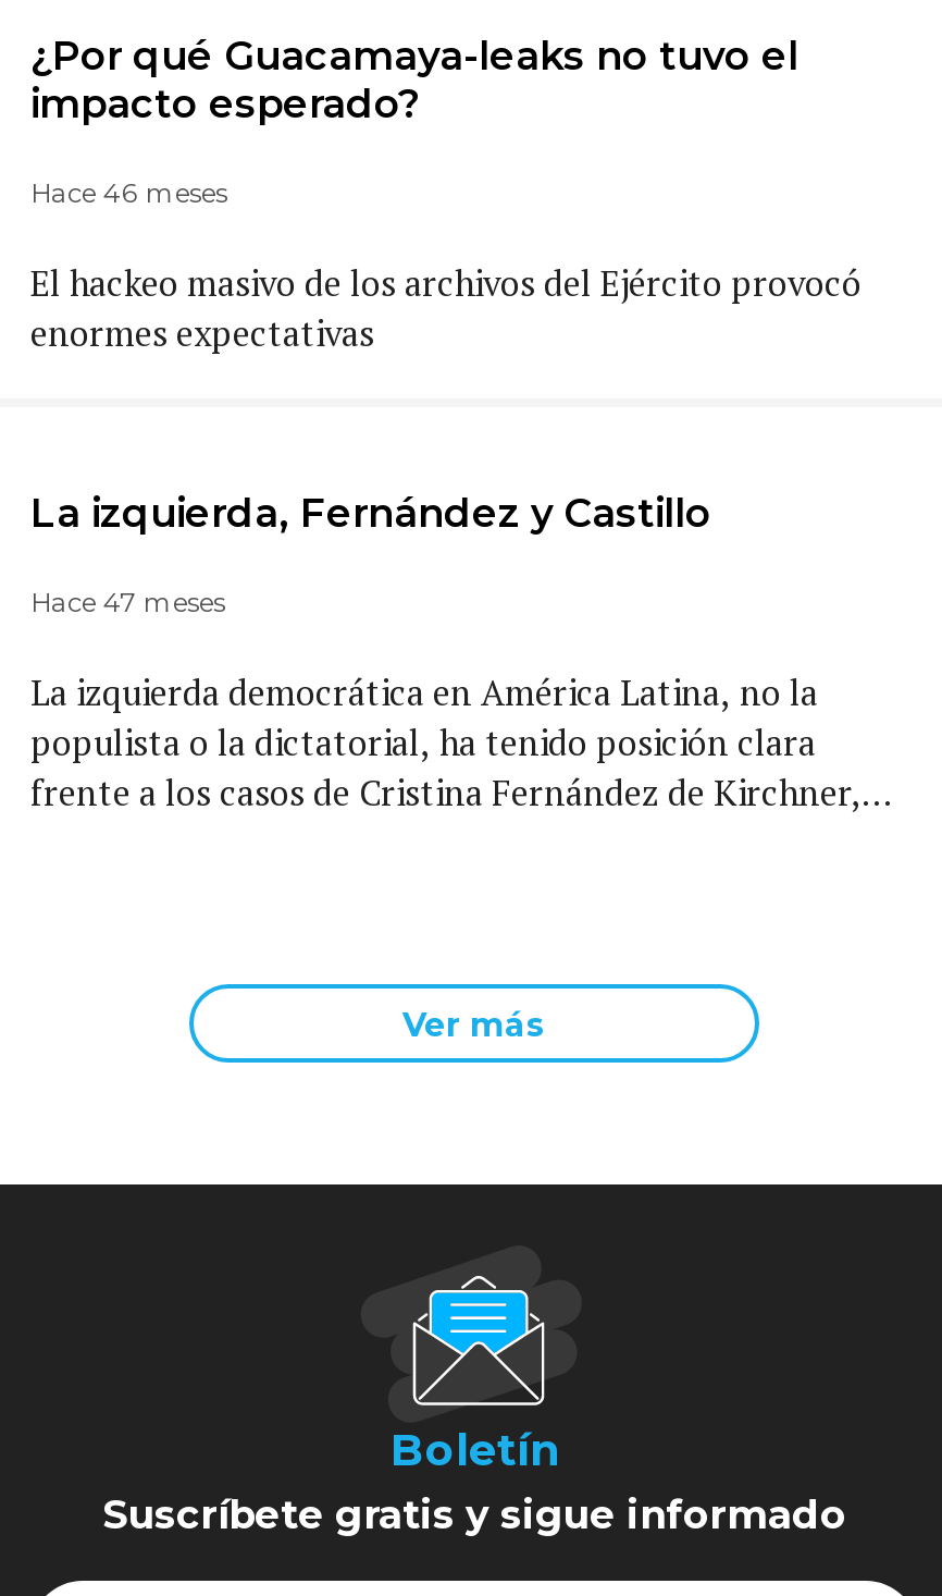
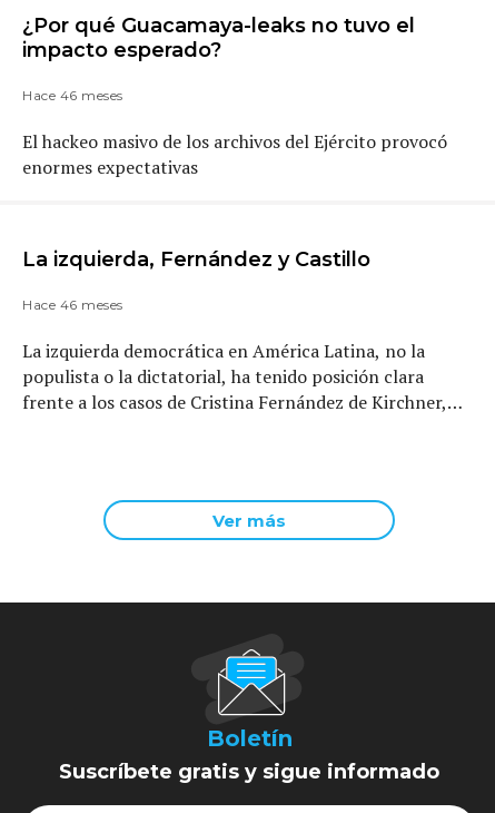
- Hace 47 meses
+ Hace 46 meses
